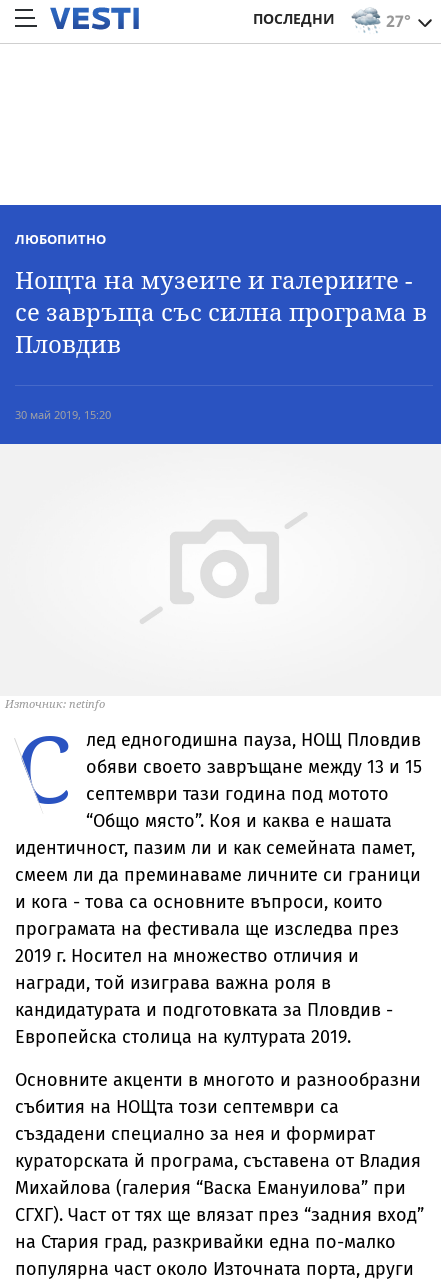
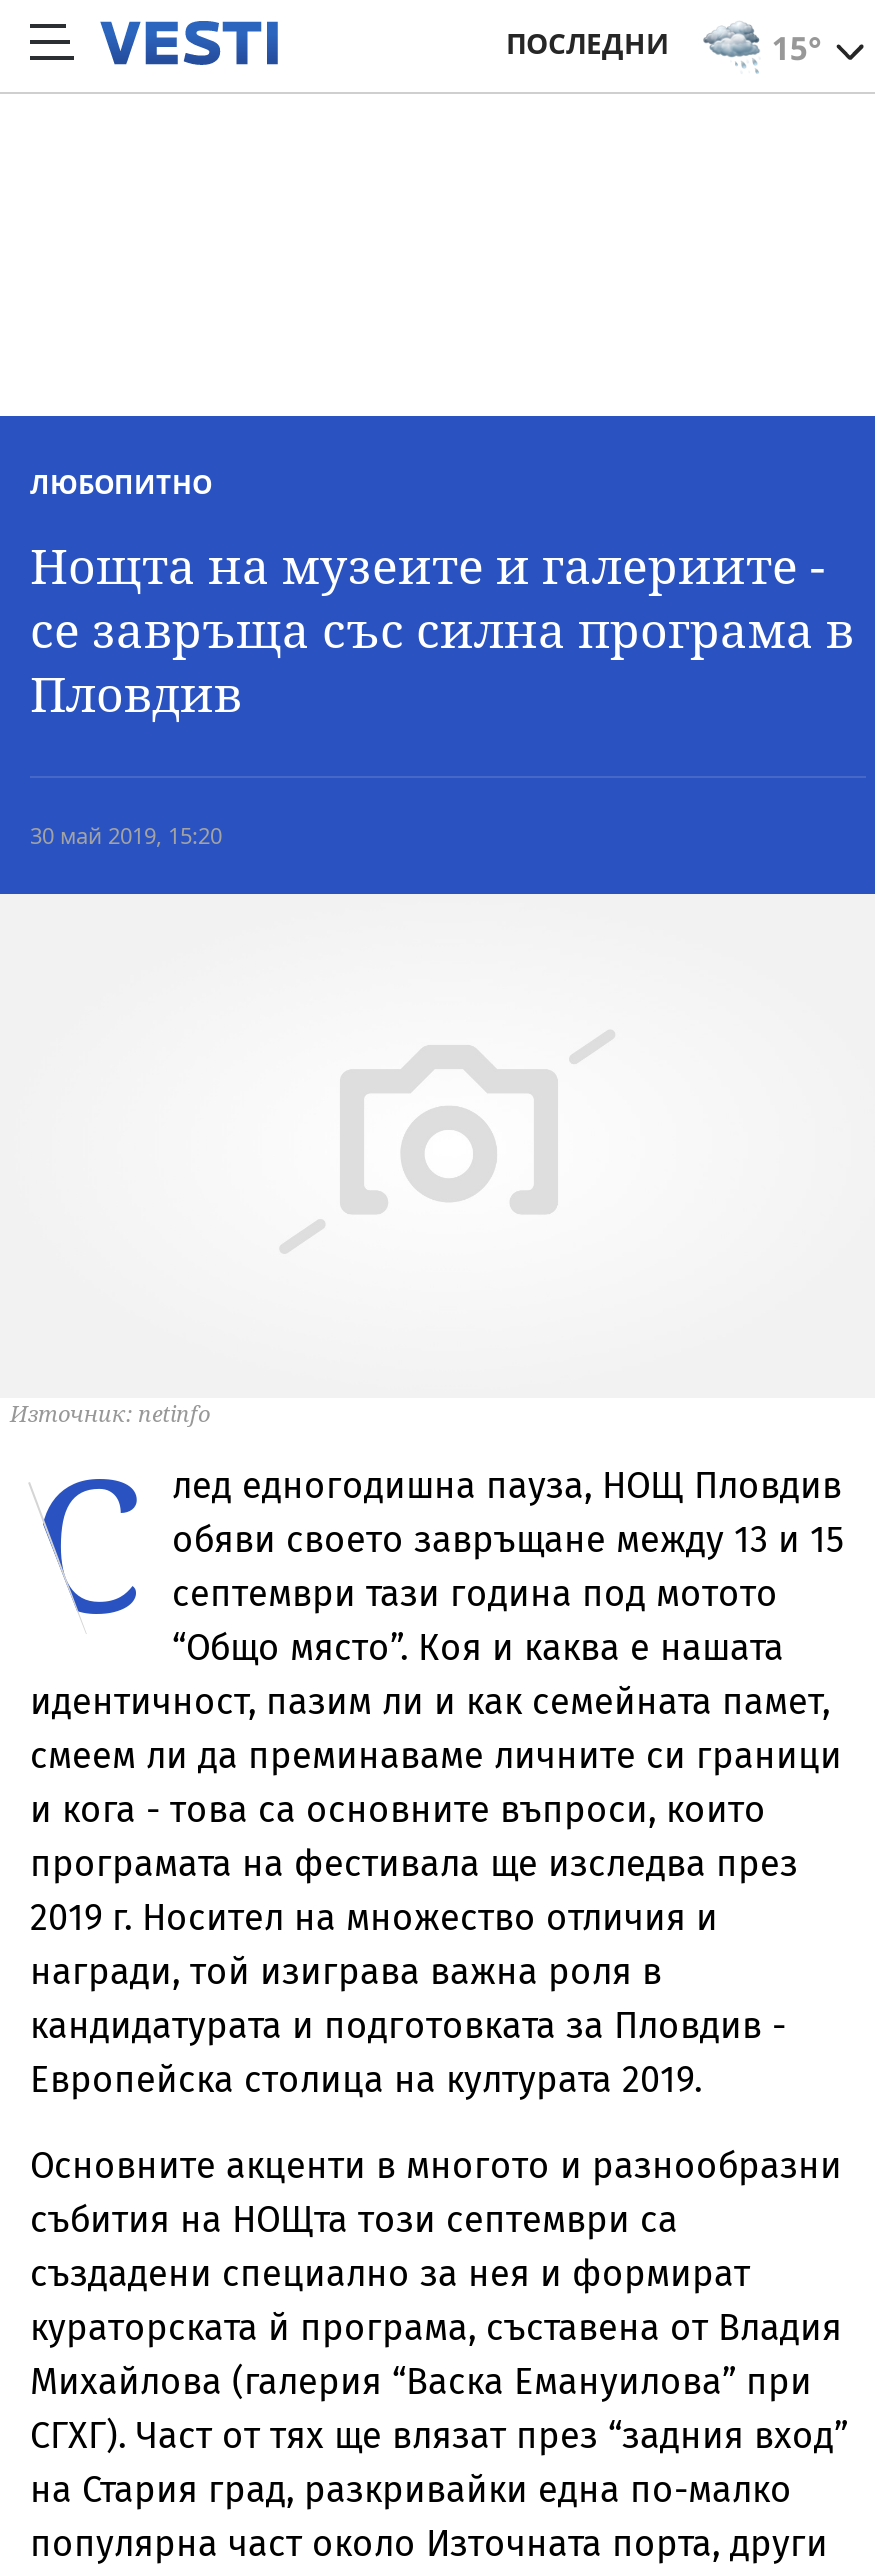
- 27°
+ 15°
